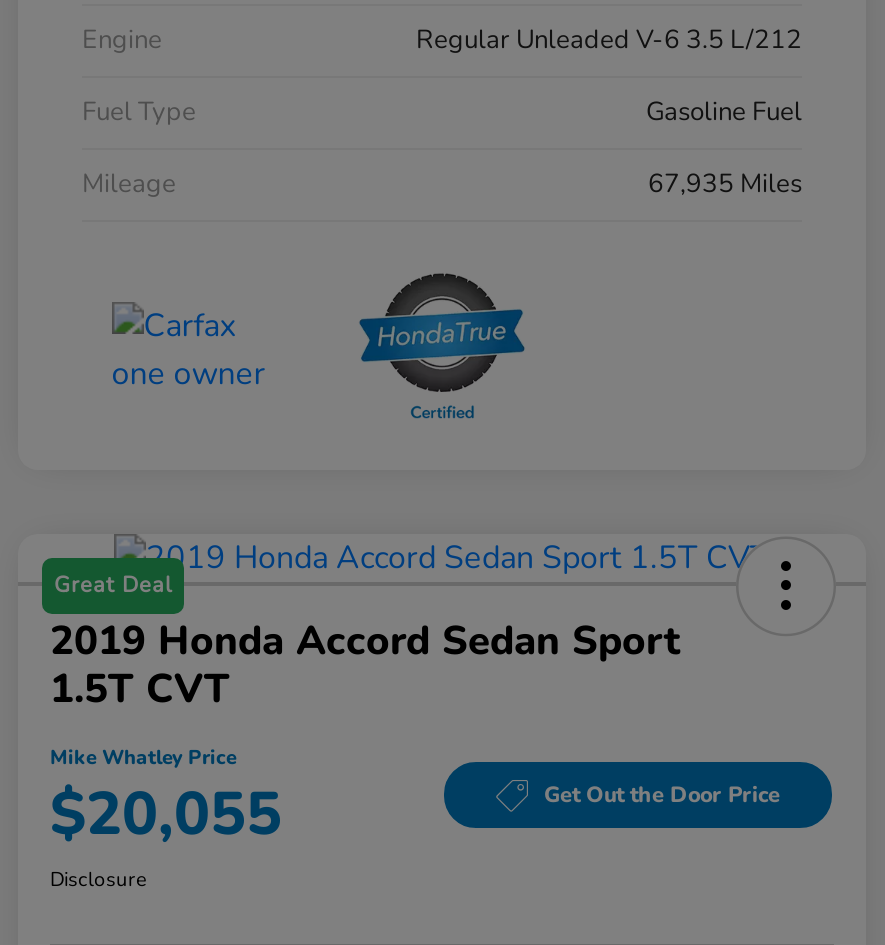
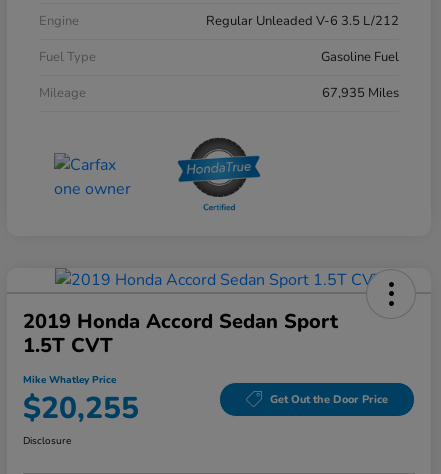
- Great Deal

- $20,055
+ $20,255
